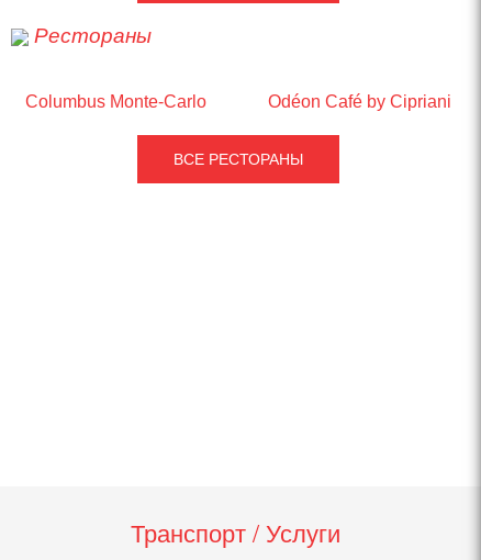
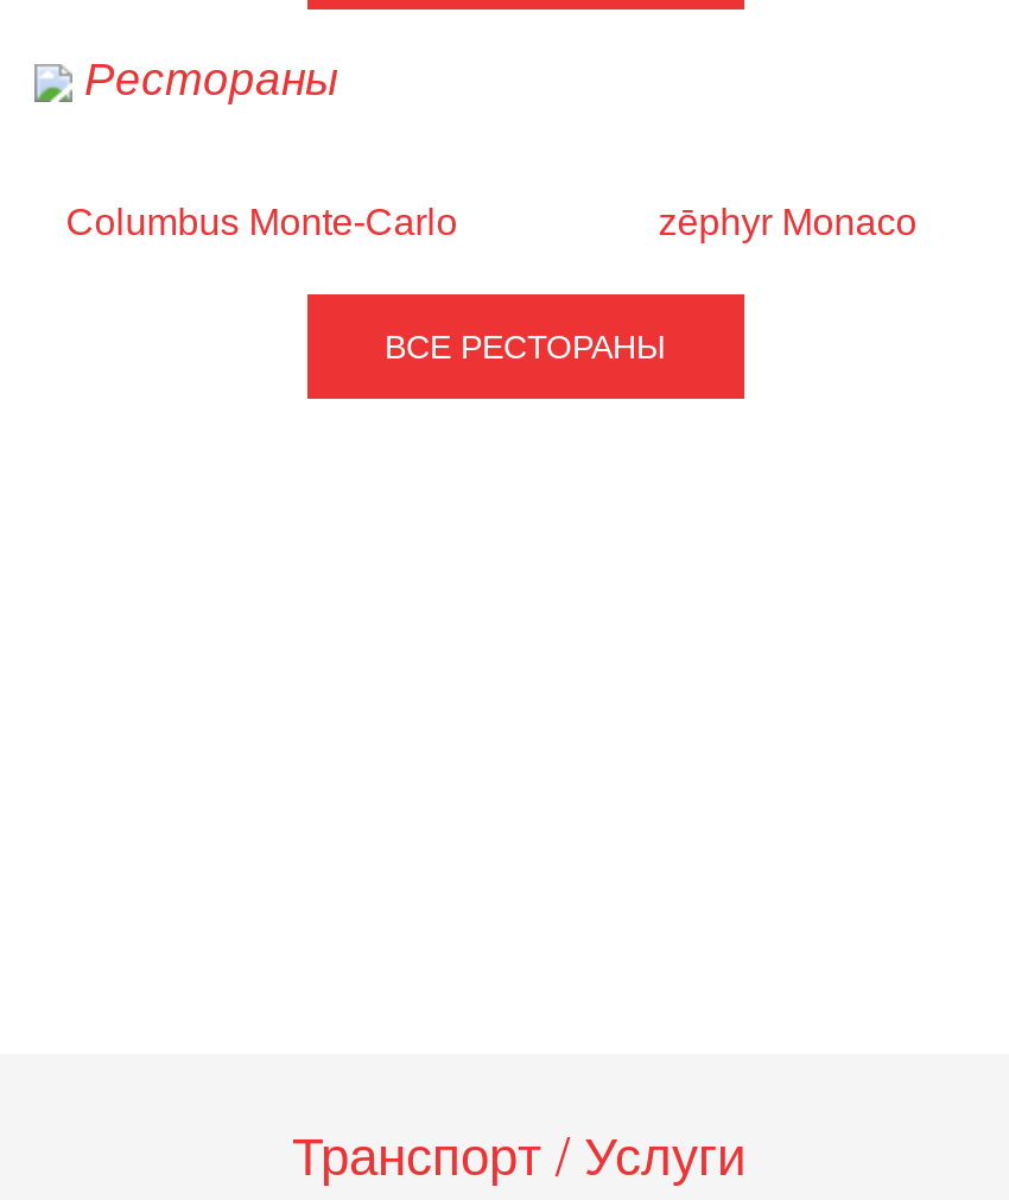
- Odéon Café by Cipriani
+ zēphyr Monaco
